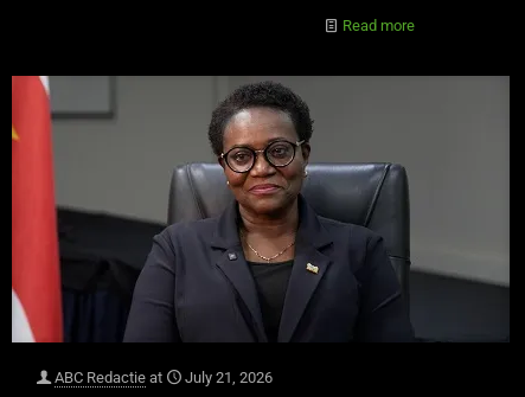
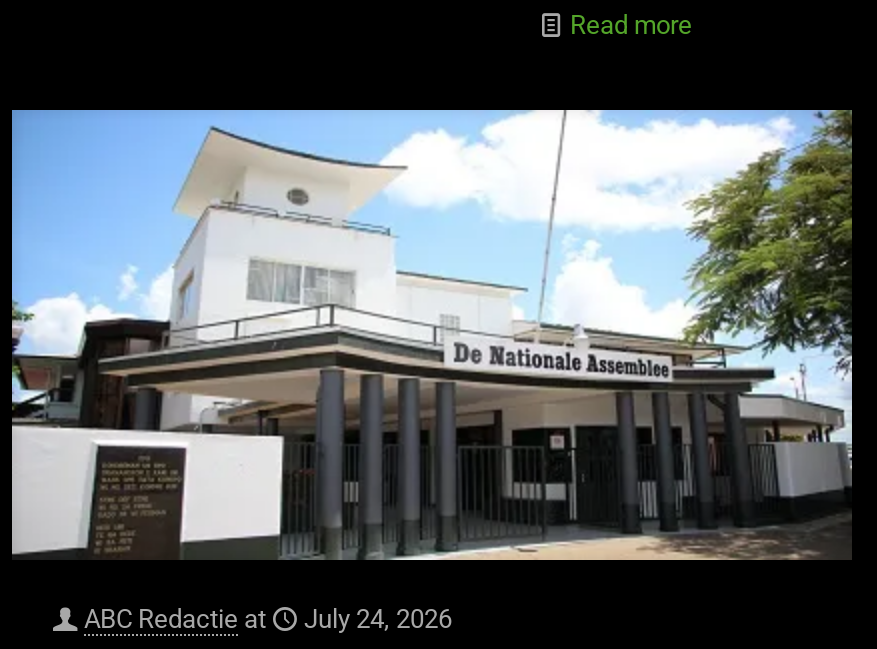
- [image]
- ABC Redactie at July 21, 2026
+ [image]
+ ABC Redactie at July 24, 2026
